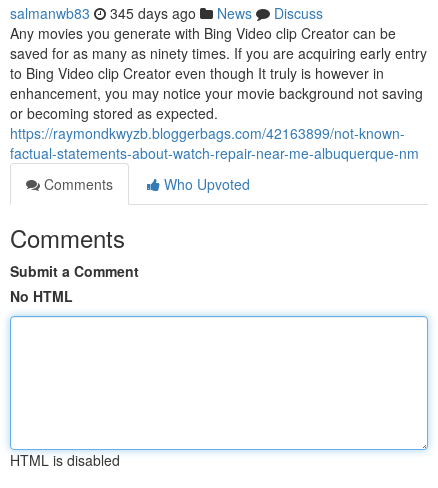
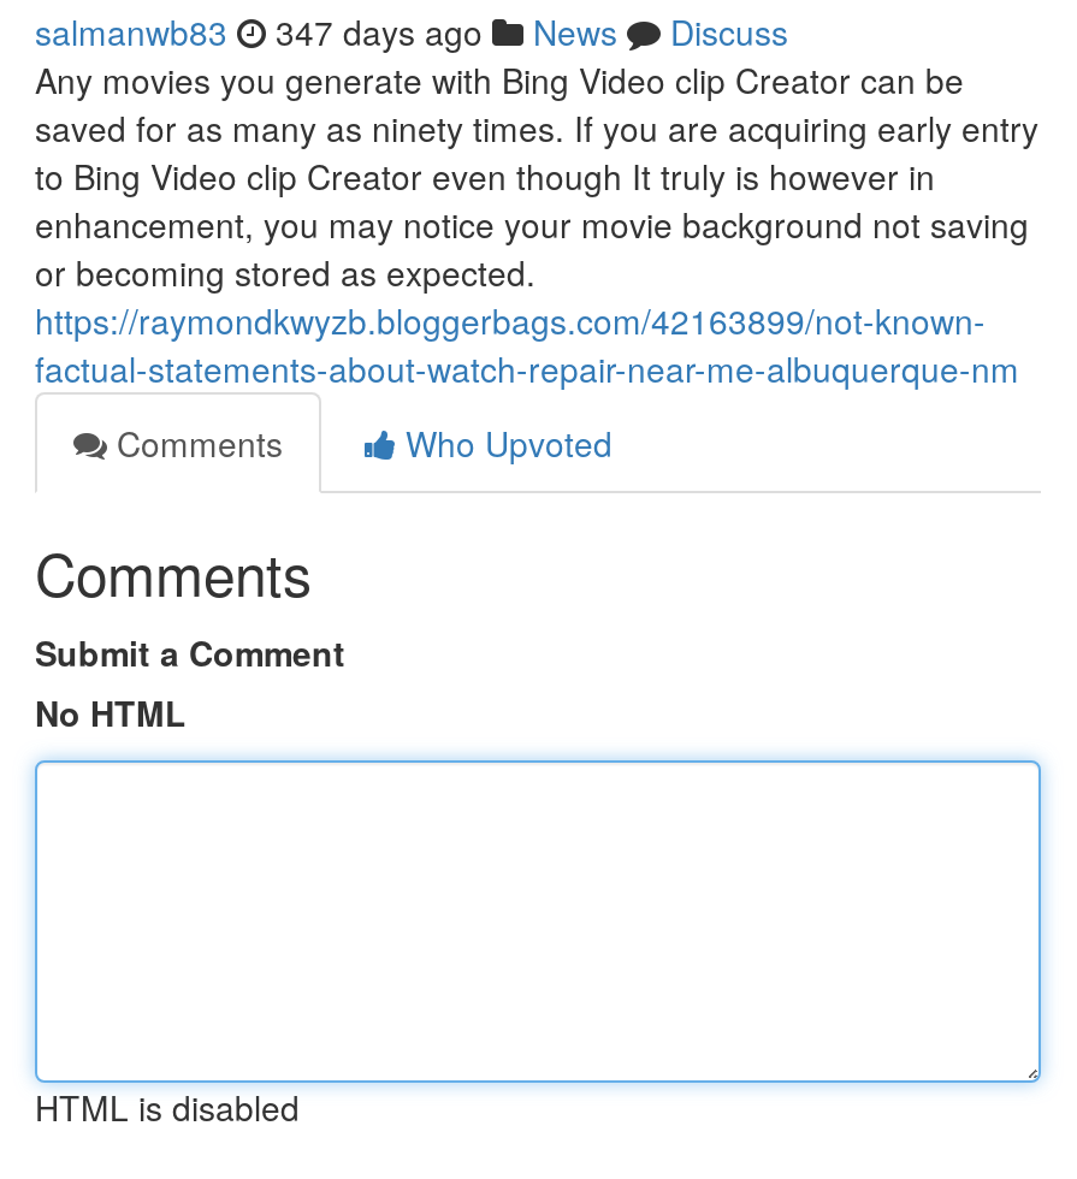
- salmanwb83 345 days ago News Discuss
+ salmanwb83 347 days ago News Discuss
